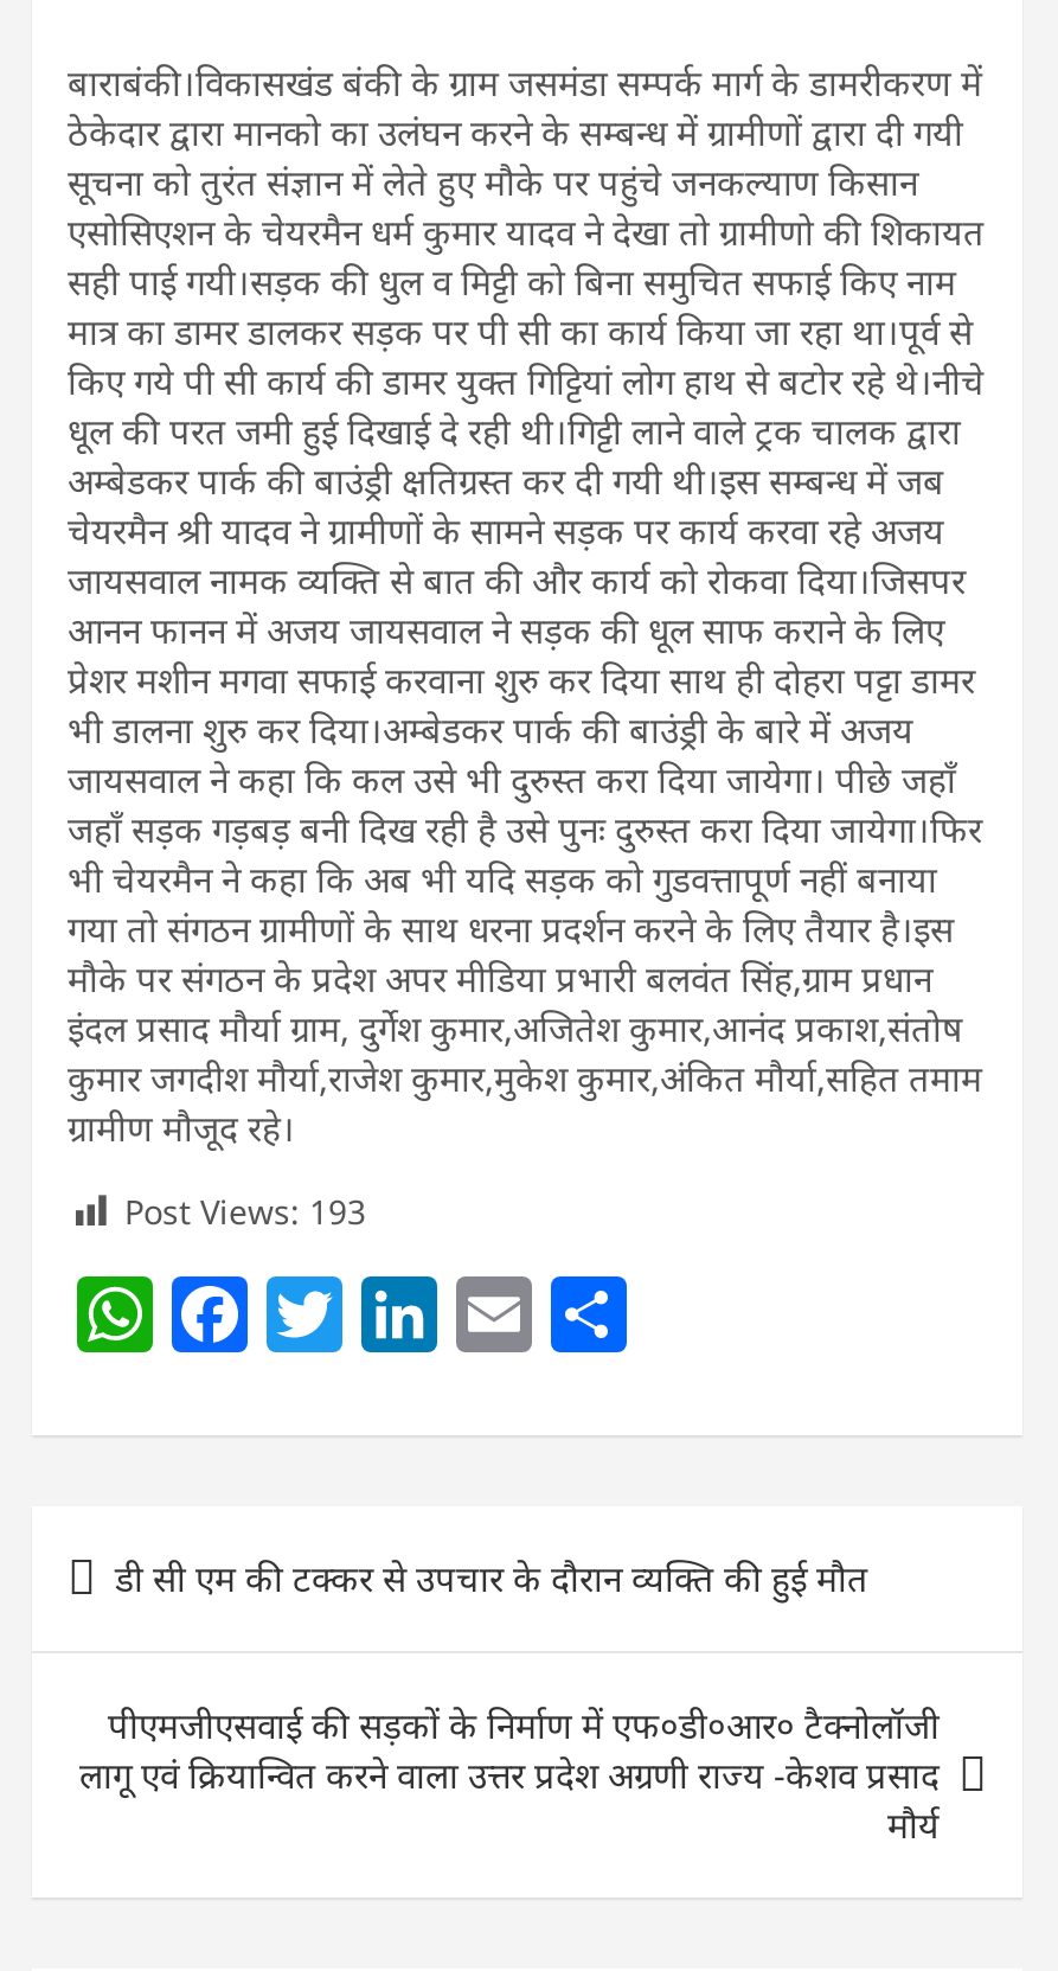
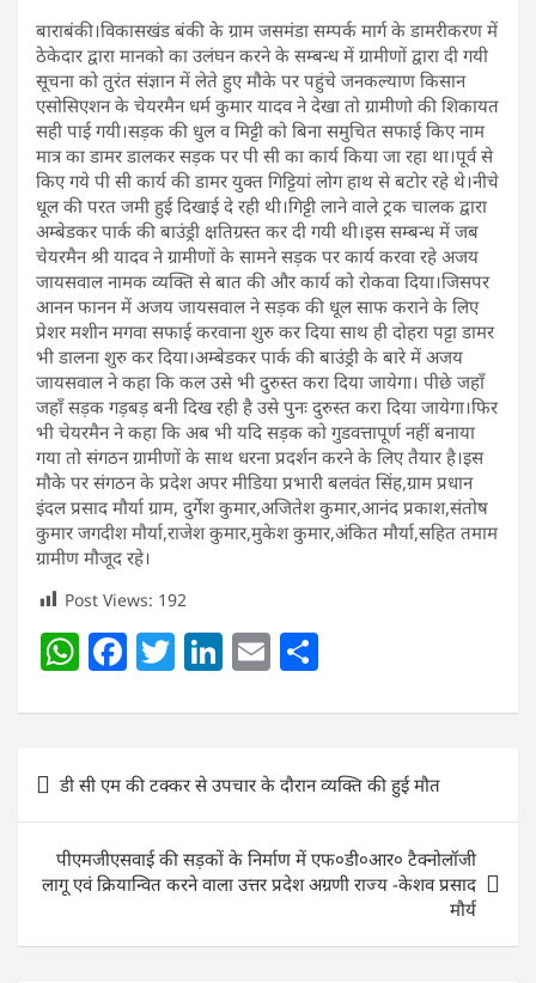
- Post Views: 193
+ Post Views: 192
